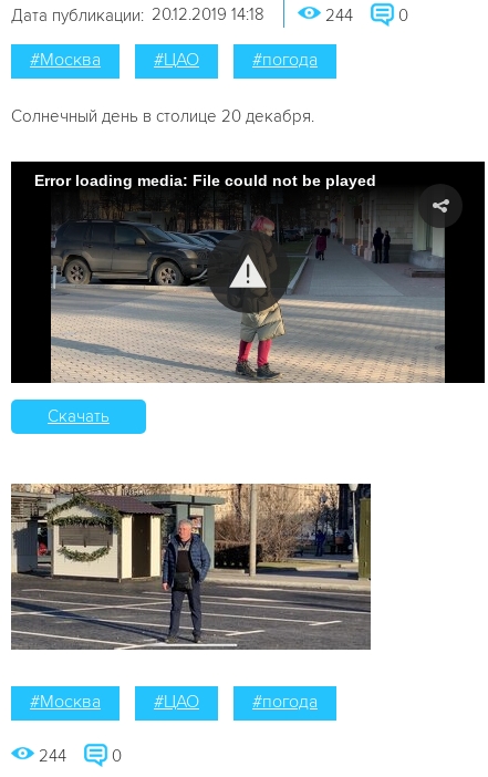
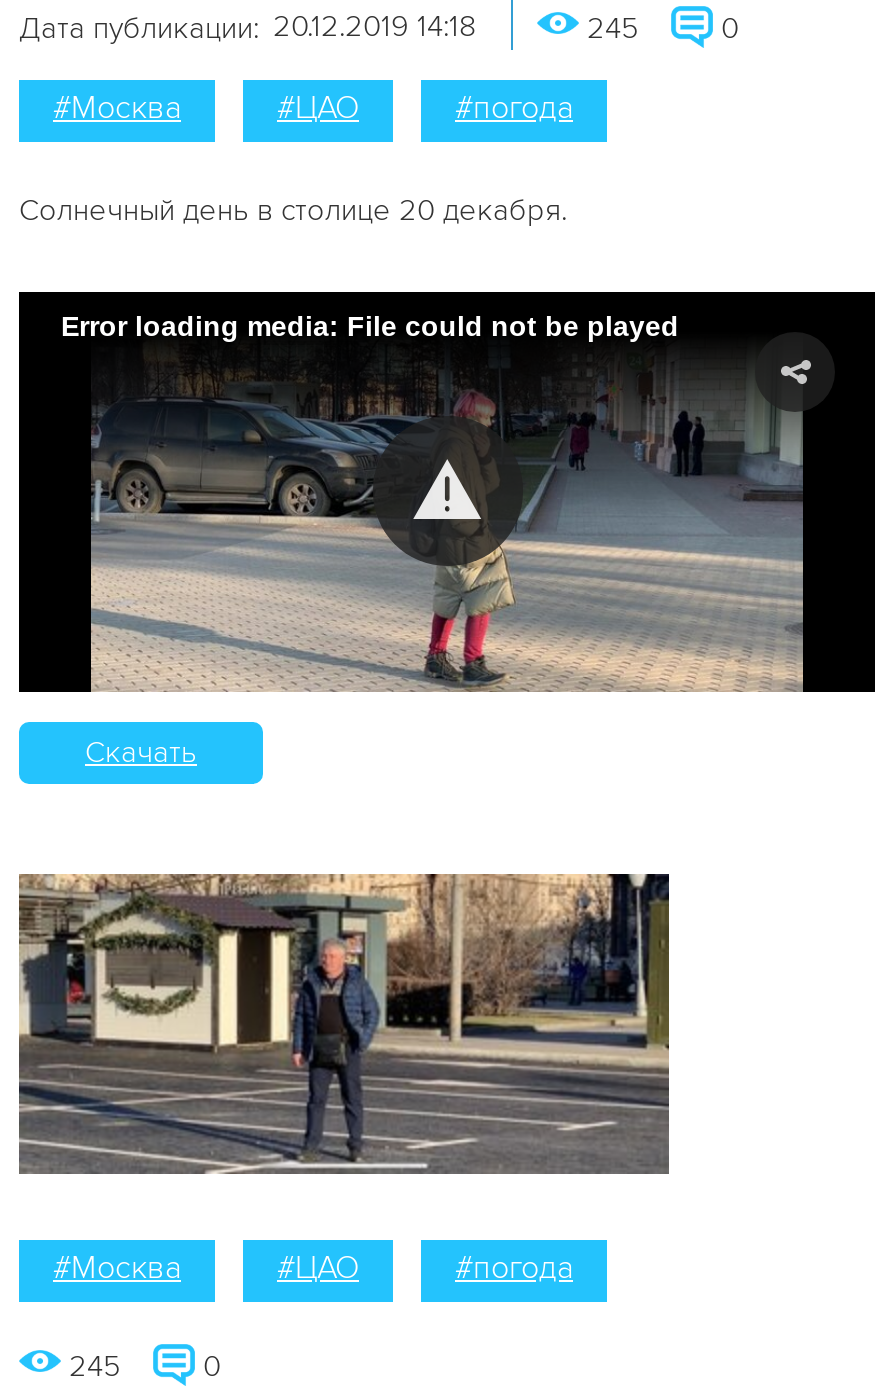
- 244
+ 245

- 244
+ 245
